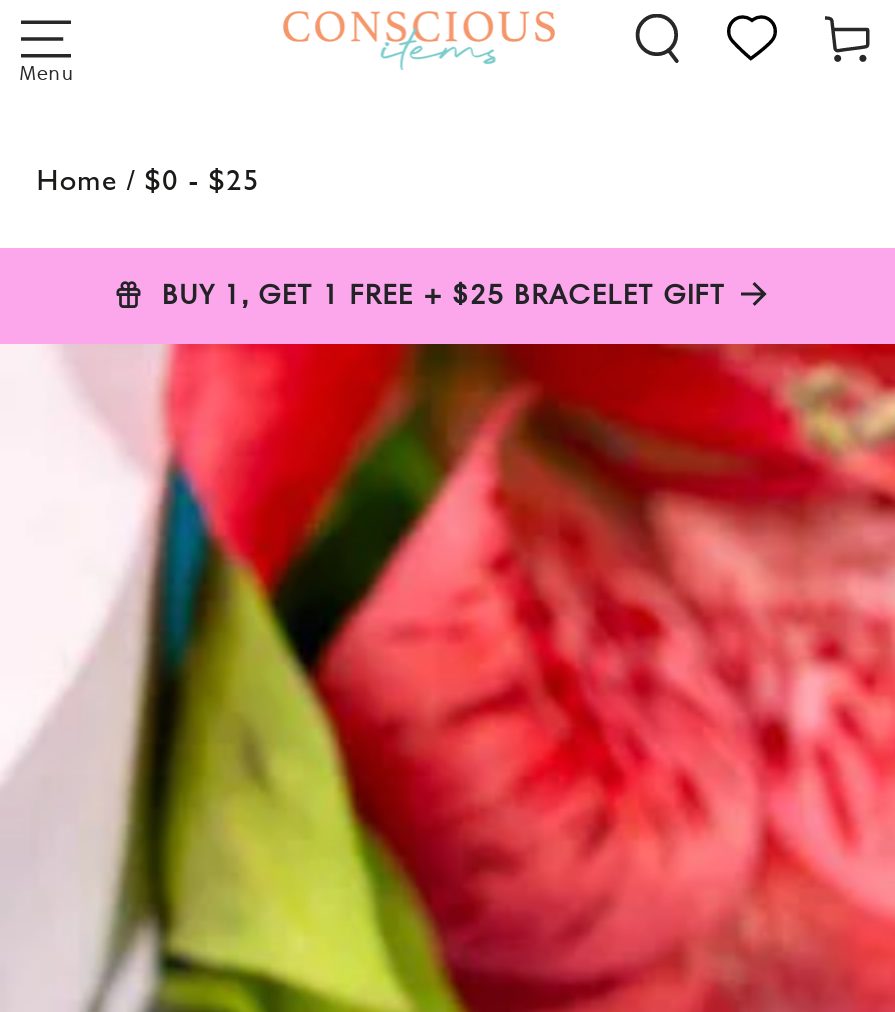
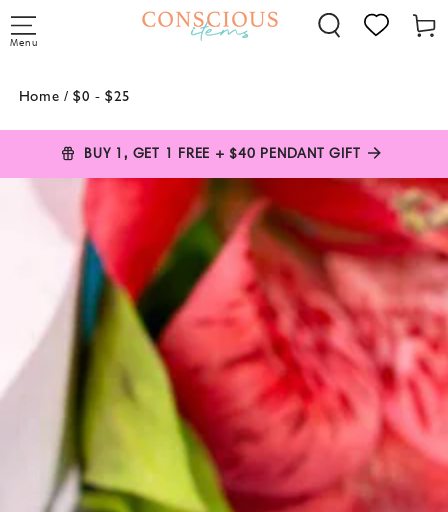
- BUY 1, GET 1 FREE + $25 BRACELET GIFT
+ BUY 1, GET 1 FREE + $40 PENDANT GIFT
